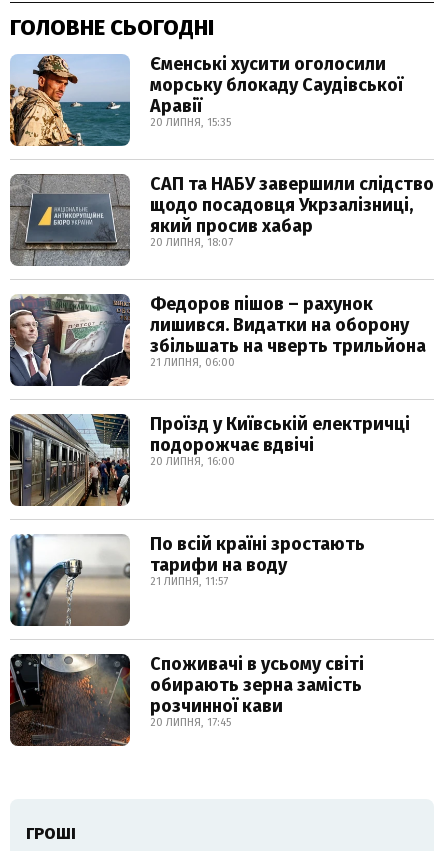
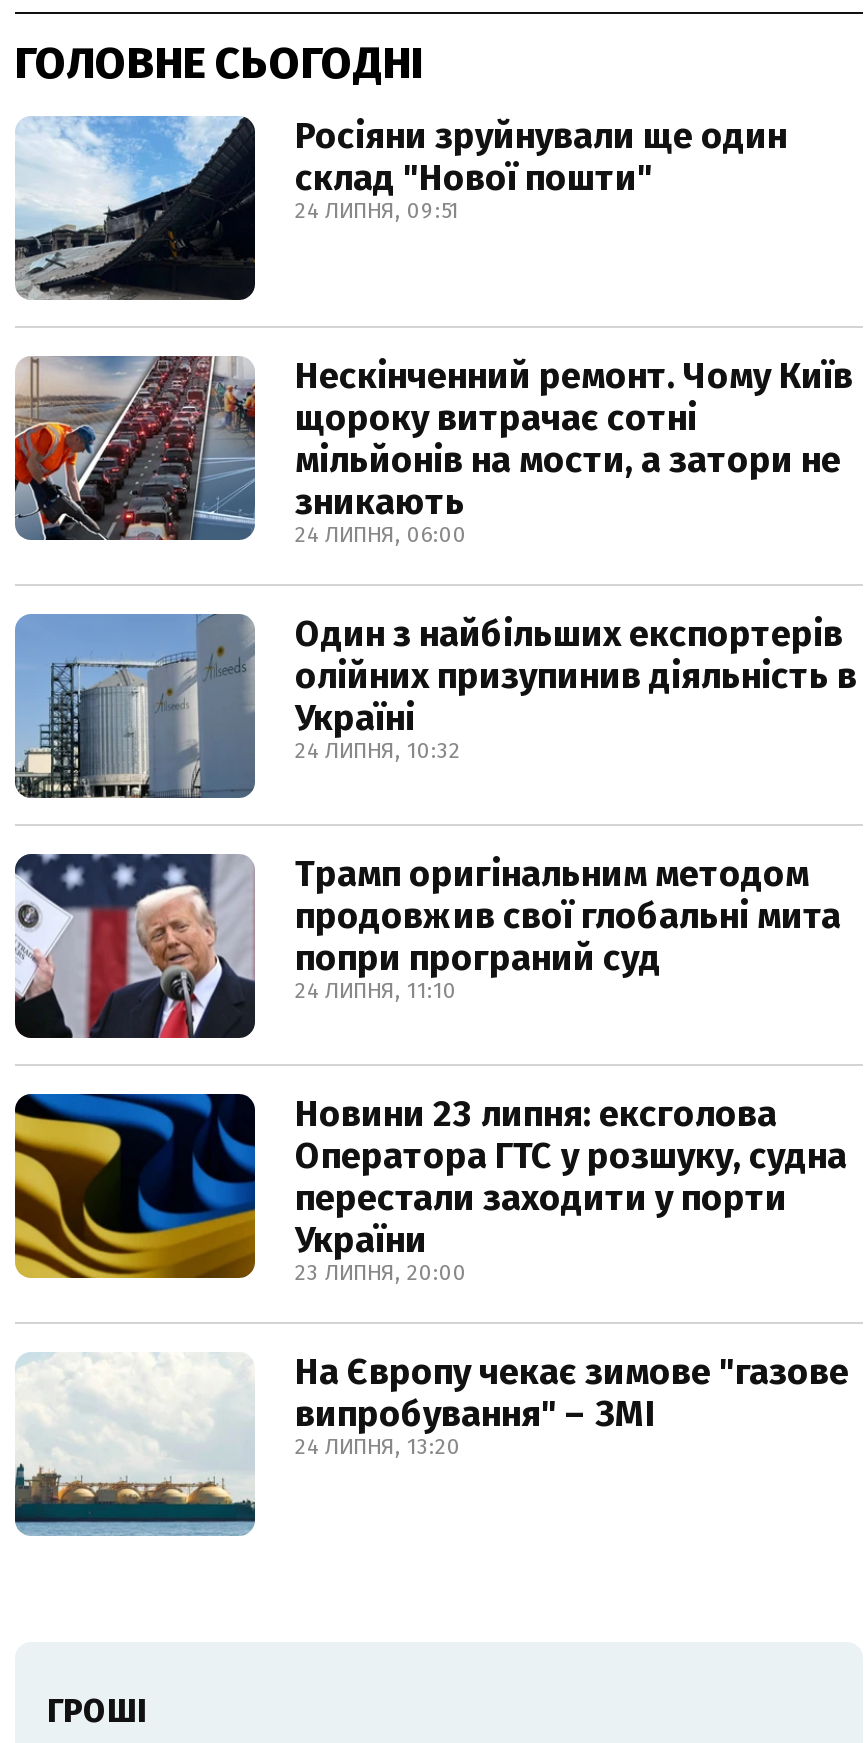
- [image]
- Єменські хусити оголосили
- морську блокаду Саудівської
- Аравії
- 20 ЛИПНЯ, 15:35
+ [image]
+ Росіяни зруйнували ще один
+ склад "Нової пошти"
+ 24 ЛИПНЯ, 09:51

- [image]
- САП та НАБУ завершили слідство
- щодо посадовця Укрзалізниці,
- який просив хабар
- 20 ЛИПНЯ, 18:07
+ [image]
+ Нескінченний ремонт. Чому Київ
+ щороку витрачає сотні
+ мільйонів на мости, а затори не
+ зникають
+ 24 ЛИПНЯ, 06:00

- [image]
- Федоров пішов – рахунок
- лишився. Видатки на оборону
- збільшать на чверть трильйона
- 21 ЛИПНЯ, 06:00
+ [image]
+ Один з найбільших експортерів
+ олійних призупинив діяльність в
+ Україні
+ 24 ЛИПНЯ, 10:32

- [image]
- Проїзд у Київській електричці
- подорожчає вдвічі
- 20 ЛИПНЯ, 16:00
+ [image]
+ Трамп оригінальним методом
+ продовжив свої глобальні мита
+ попри програний суд
+ 24 ЛИПНЯ, 11:10

- [image]
- По всій країні зростають
- тарифи на воду
- 21 ЛИПНЯ, 11:57
+ [image]
+ Новини 23 липня: ексголова
+ Оператора ГТС у розшуку, судна
+ перестали заходити у порти
+ України
+ 23 ЛИПНЯ, 20:00

- [image]
- Споживачі в усьому світі
- обирають зерна замість
- розчинної кави
- 20 ЛИПНЯ, 17:45
+ [image]
+ На Європу чекає зимове "газове
+ випробування" – ЗМІ
+ 24 ЛИПНЯ, 13:20
